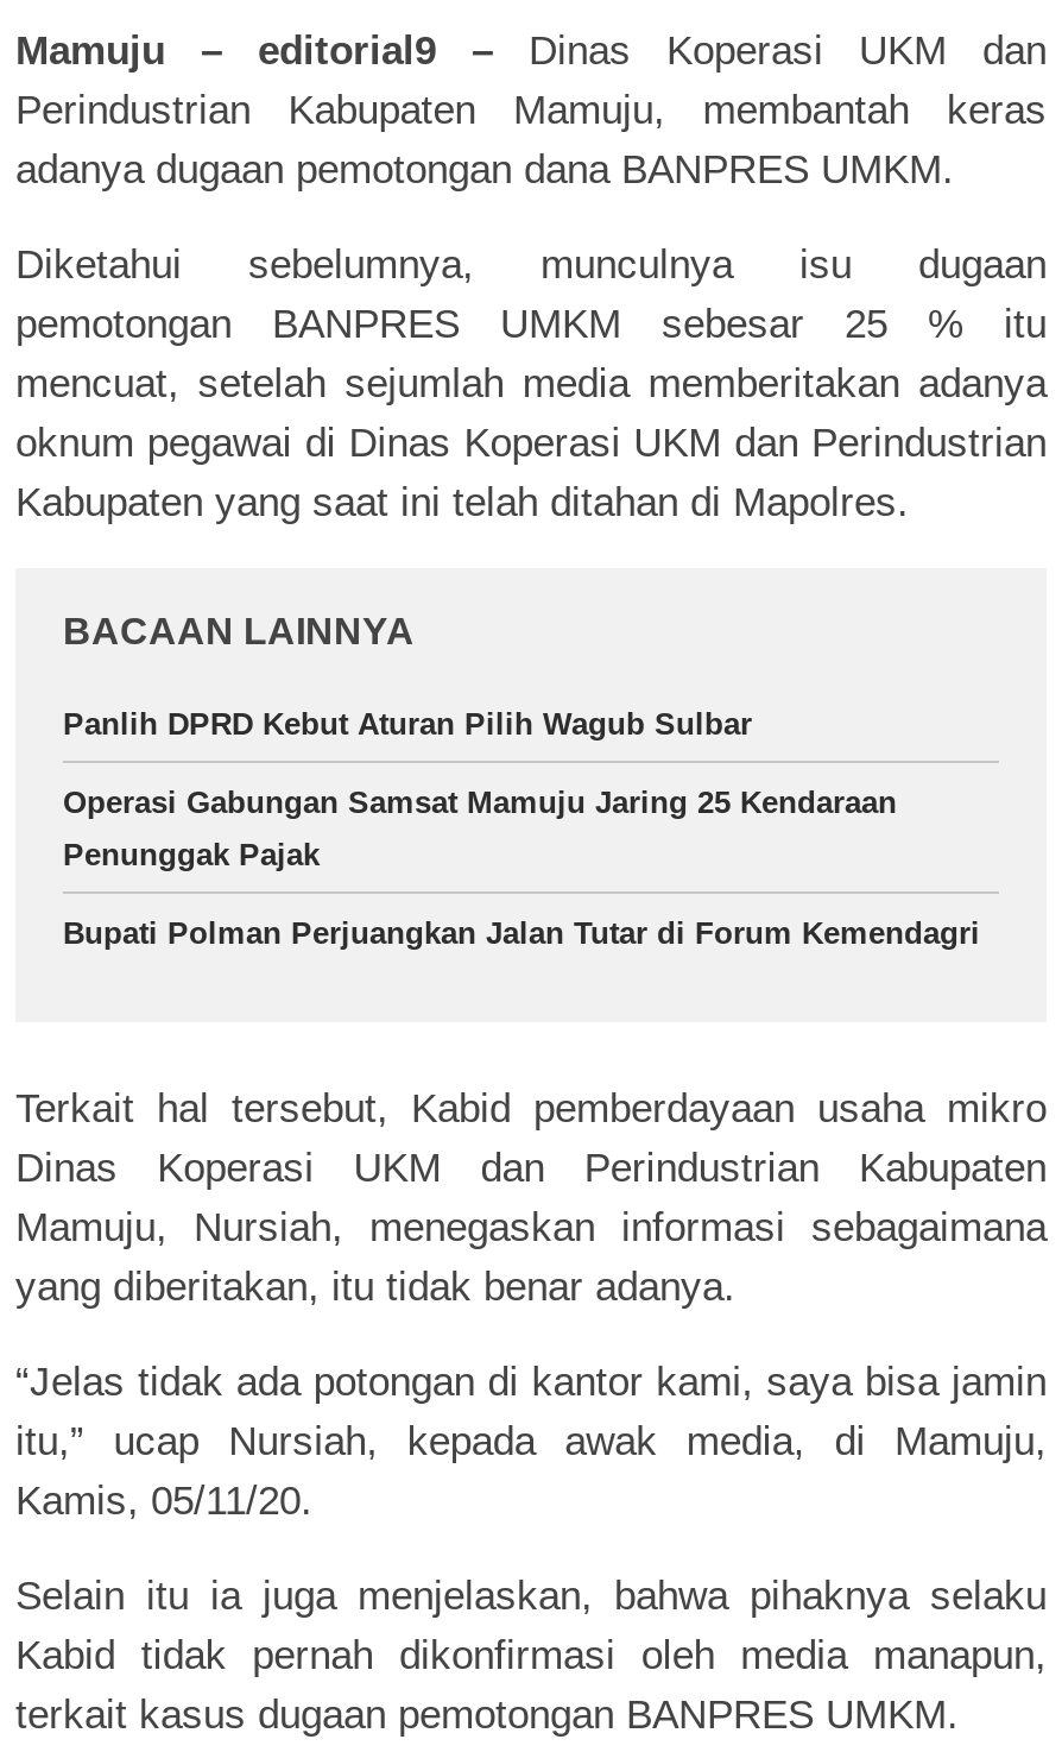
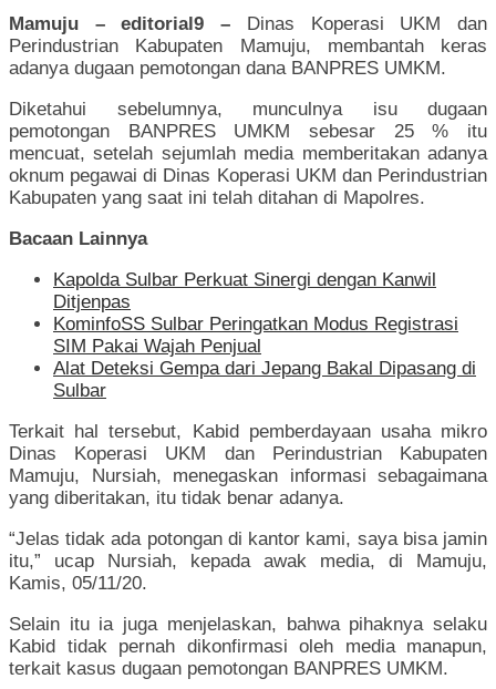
- BACAAN LAINNYA
- Panlih DPRD Kebut Aturan Pilih Wagub Sulbar
- Operasi Gabungan Samsat Mamuju Jaring 25 Kendaraan
- Penunggak Pajak
- Bupati Polman Perjuangkan Jalan Tutar di Forum Kemendagri
+ Bacaan Lainnya
+ Kapolda Sulbar Perkuat Sinergi dengan Kanwil
+ Ditjenpas
+ KominfoSS Sulbar Peringatkan Modus Registrasi
+ SIM Pakai Wajah Penjual
+ Alat Deteksi Gempa dari Jepang Bakal Dipasang di
+ Sulbar
